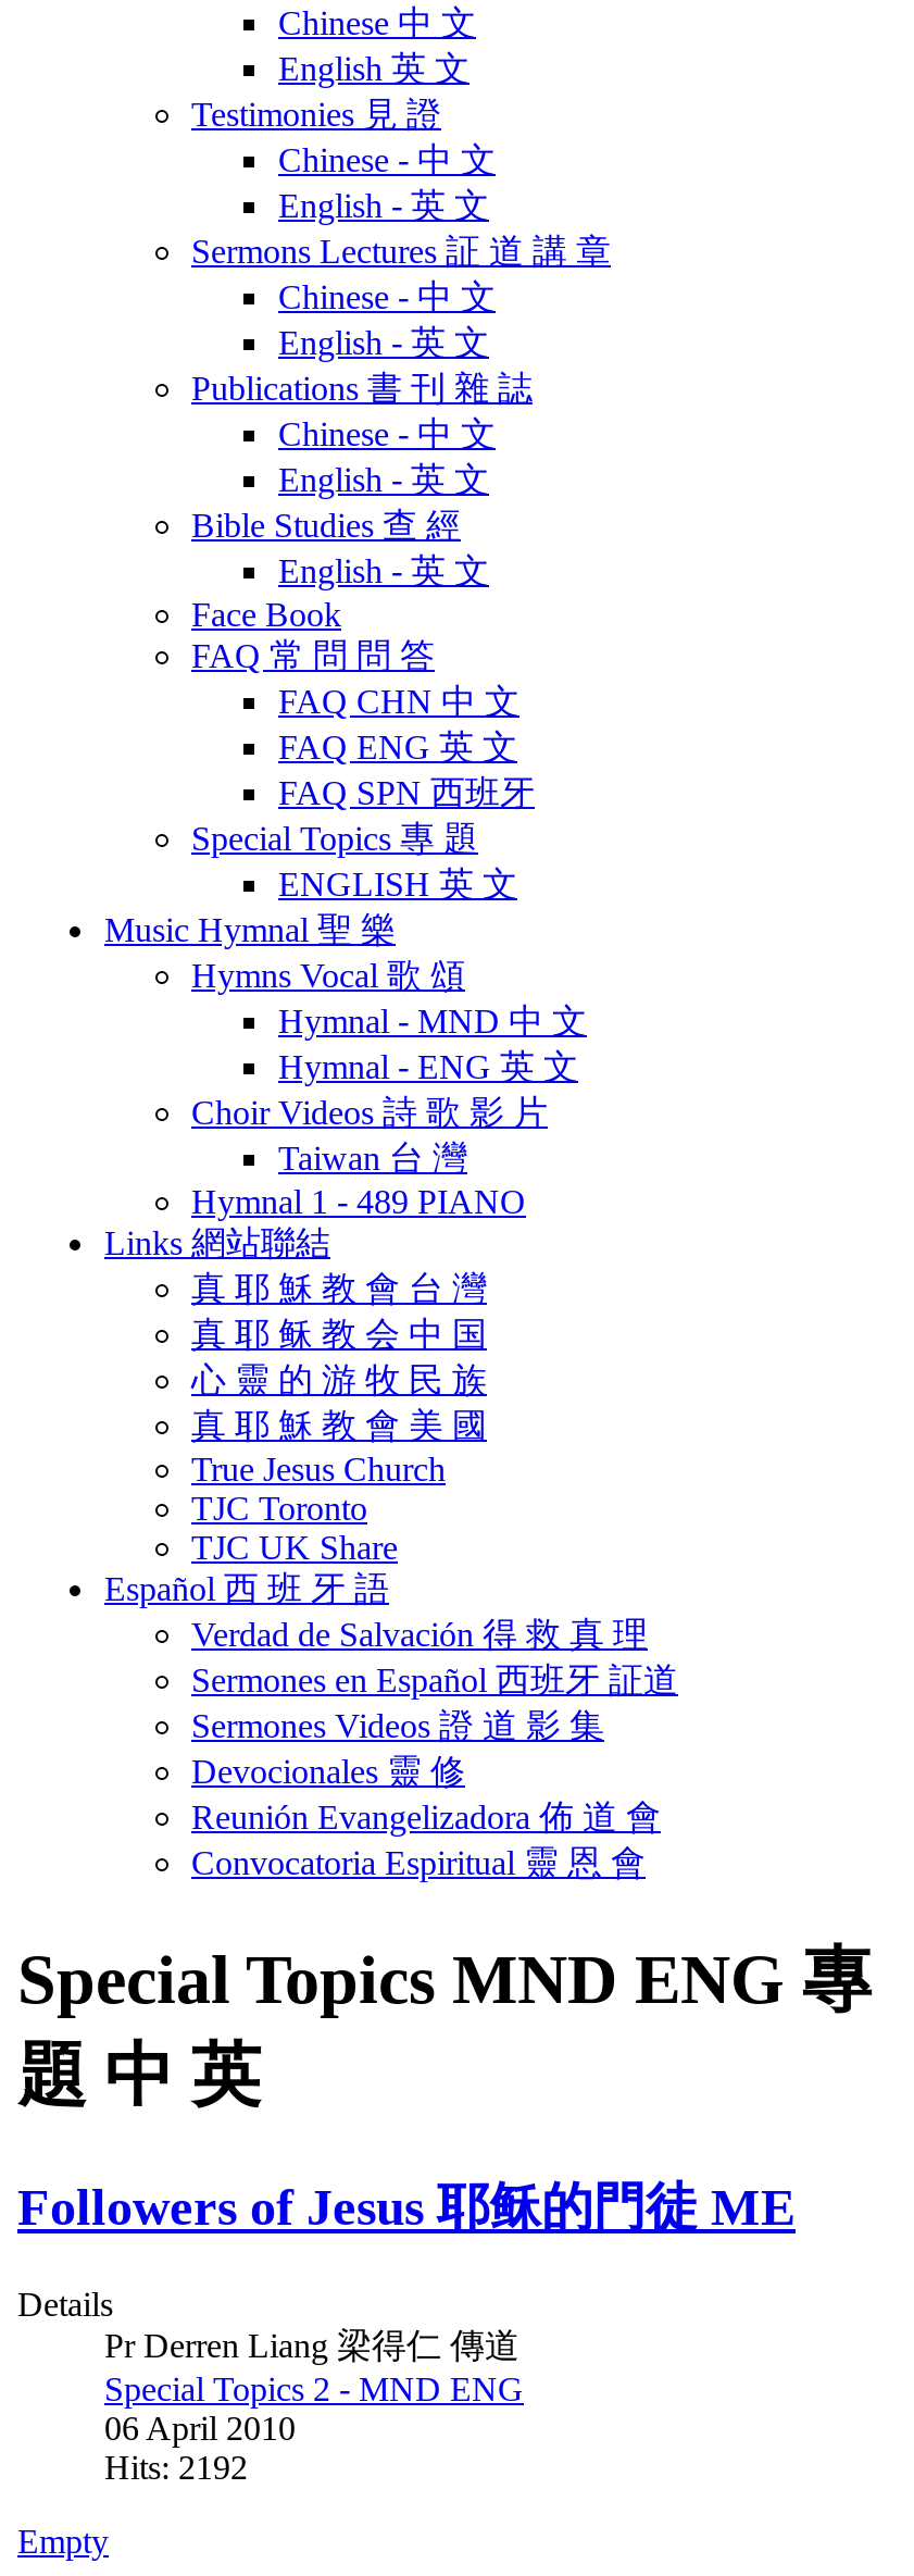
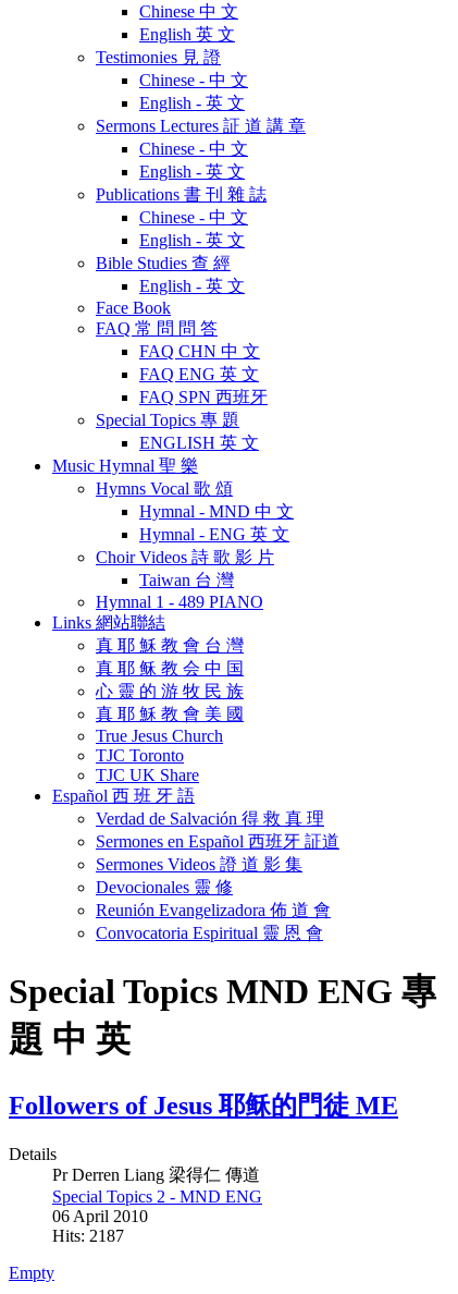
- Hits: 2192
+ Hits: 2187
